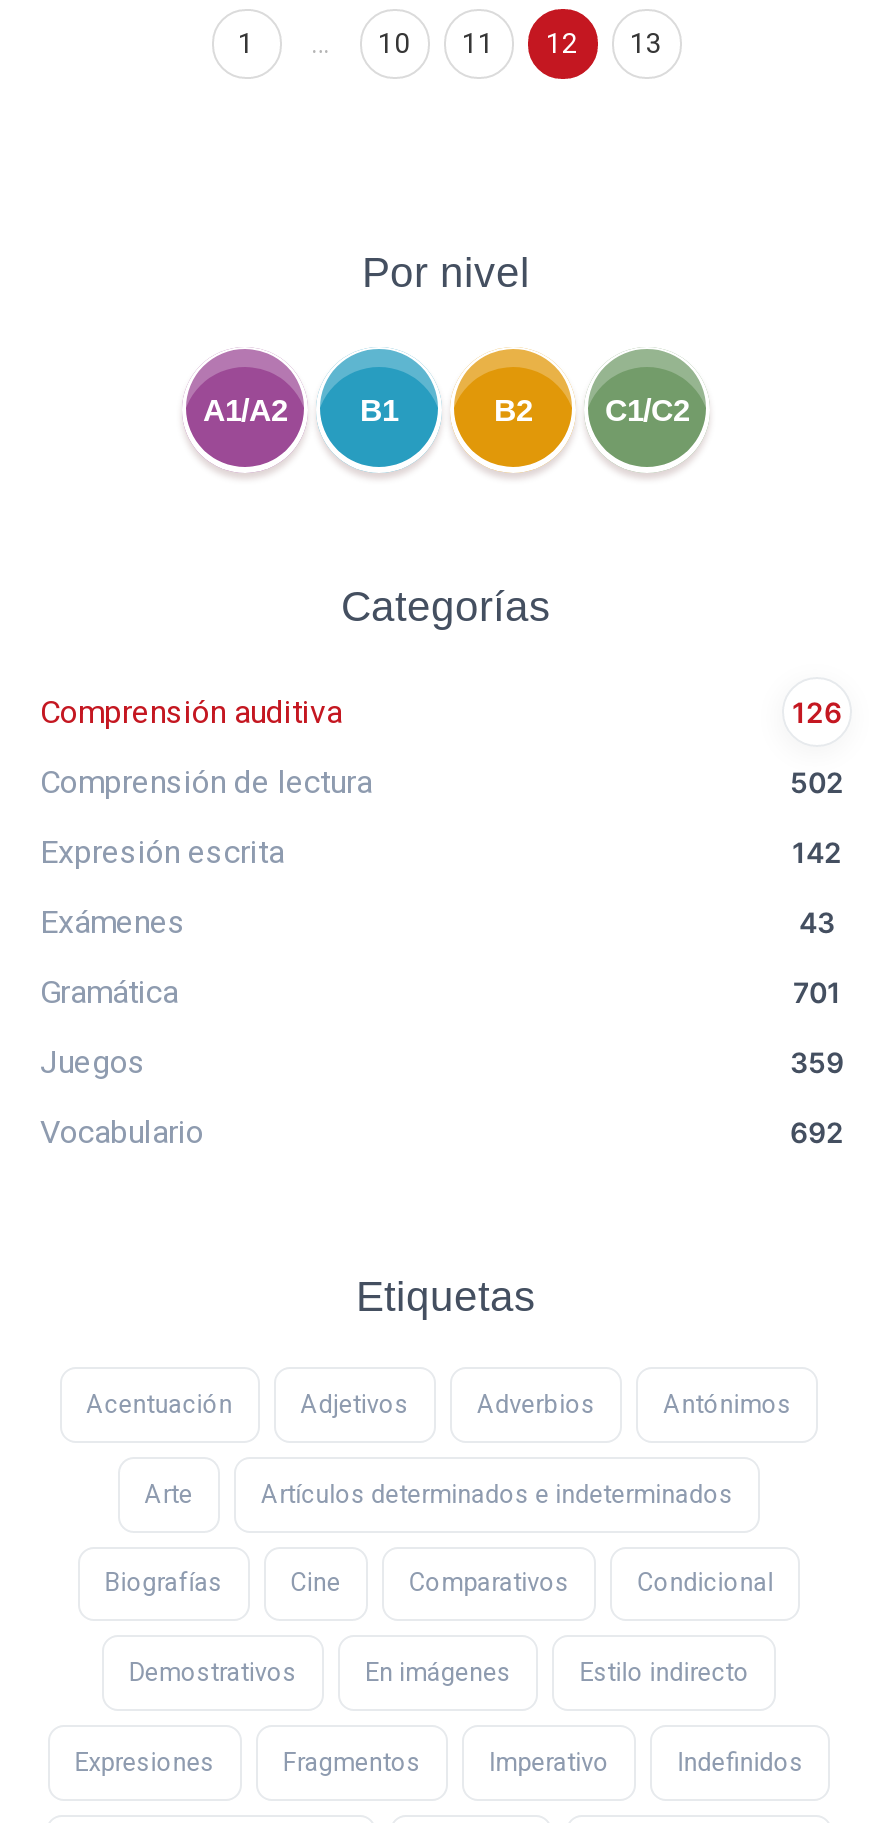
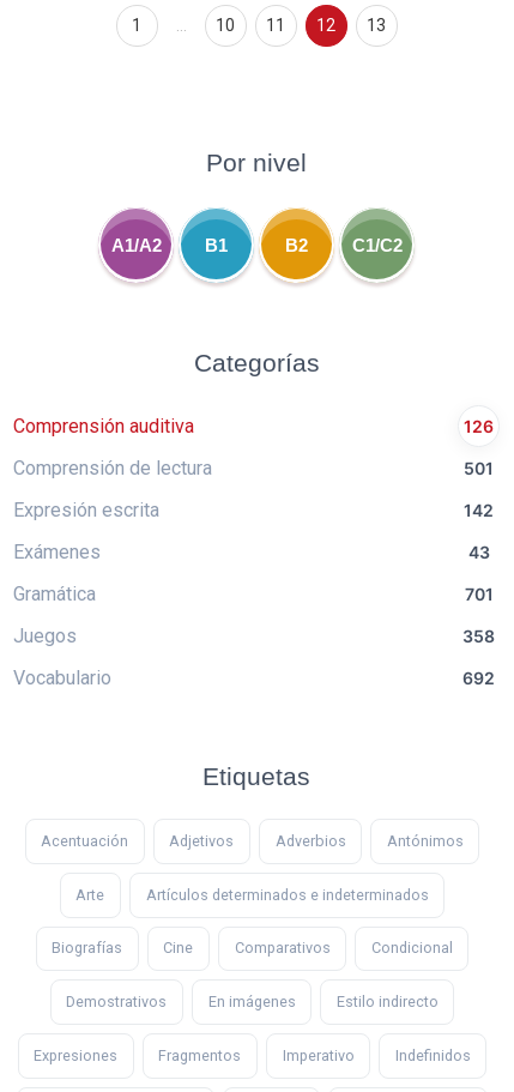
- 502
+ 501

- 359
+ 358
